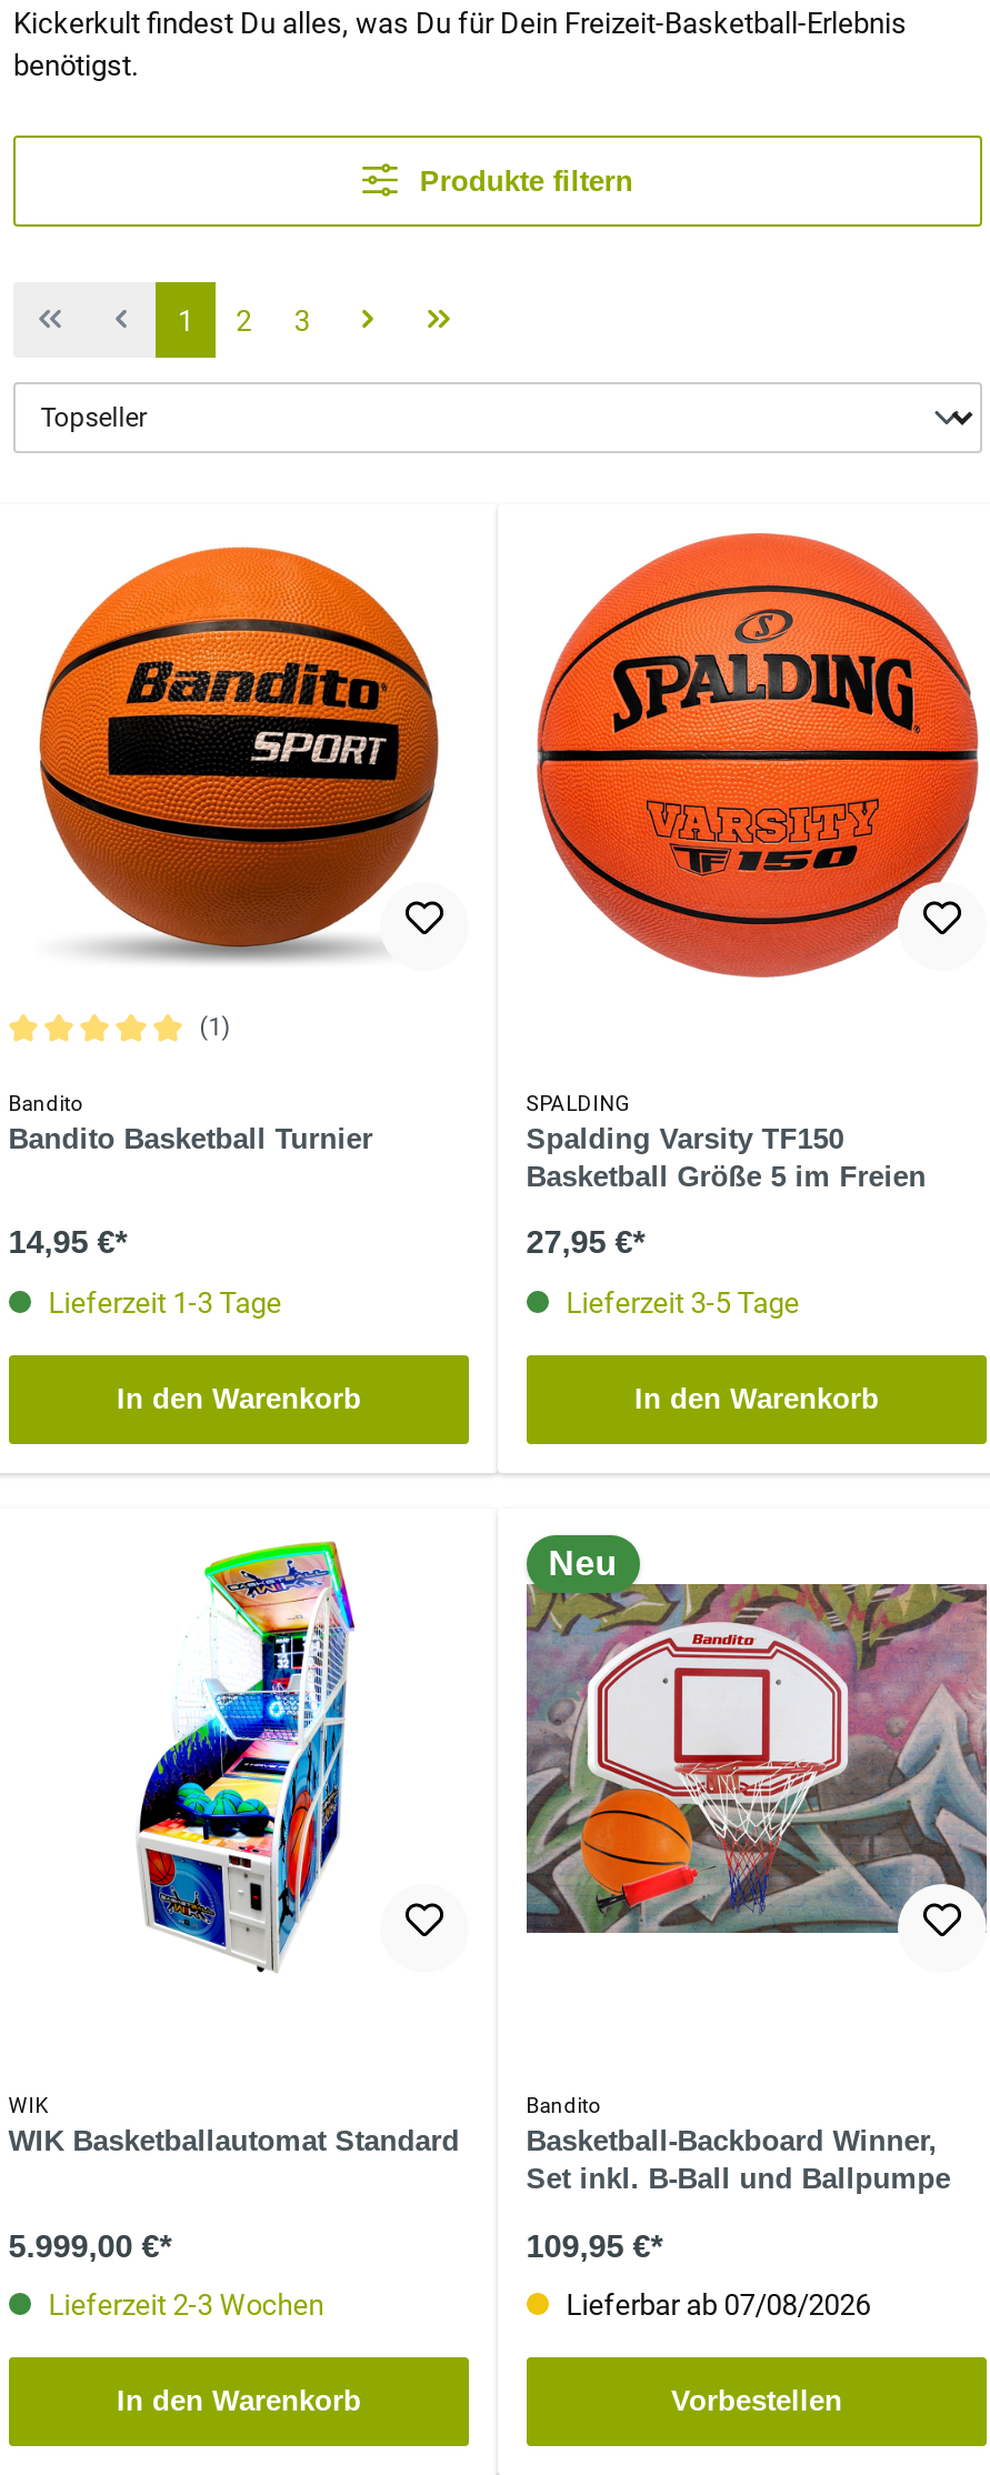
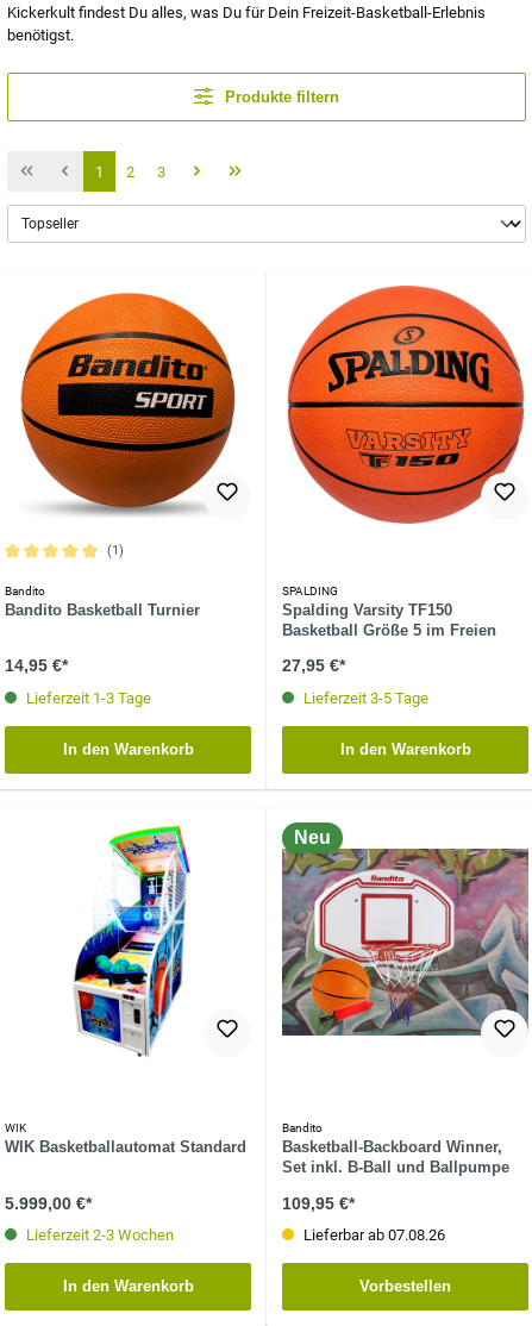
- Lieferbar ab 07/08/2026
+ Lieferbar ab 07.08.26
